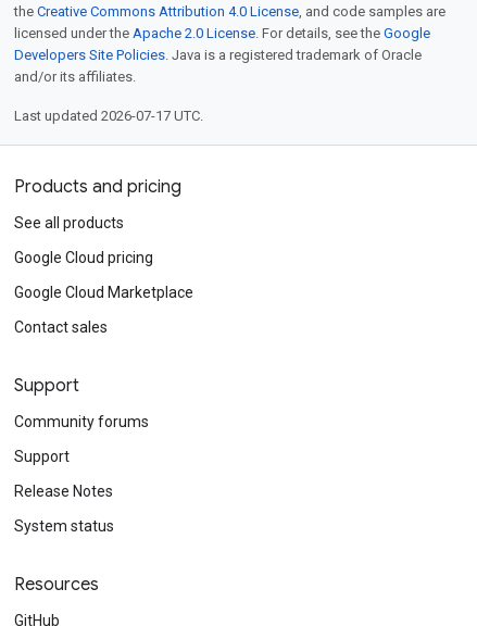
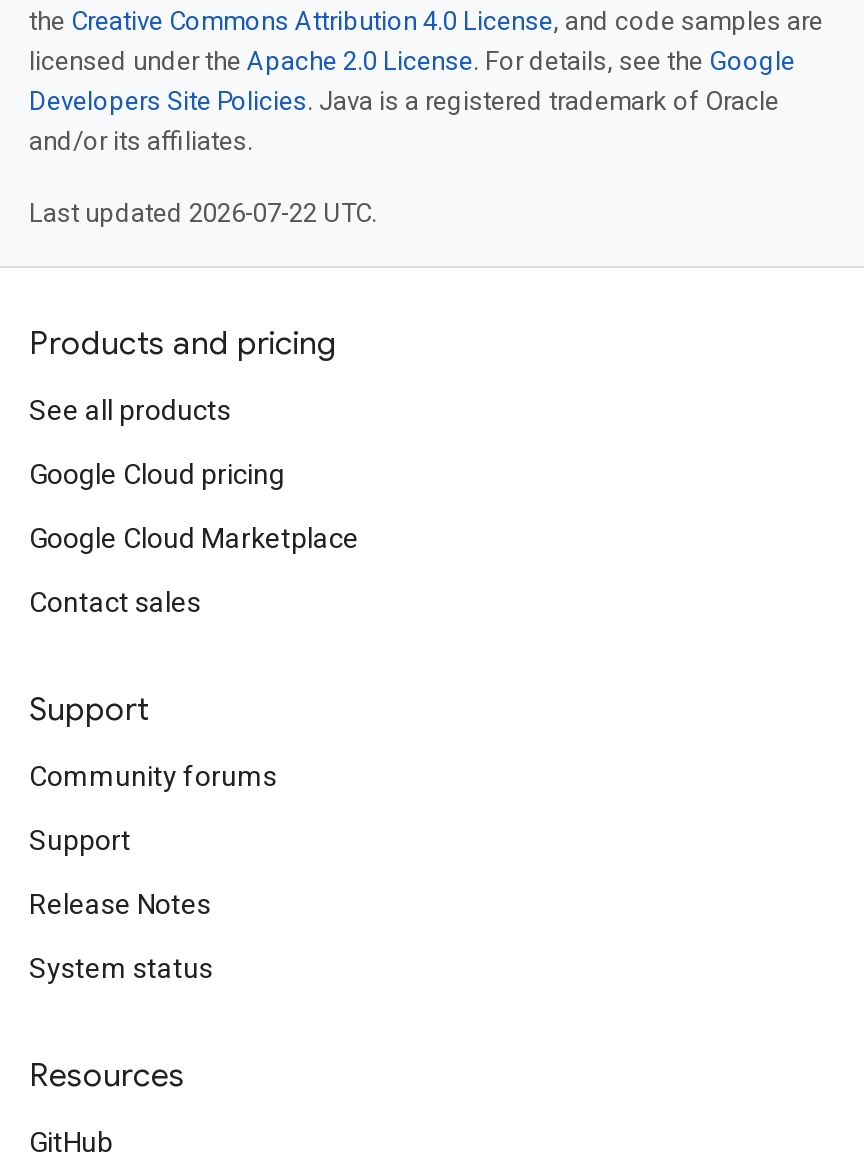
- Last updated 2026-07-17 UTC.
+ Last updated 2026-07-22 UTC.
